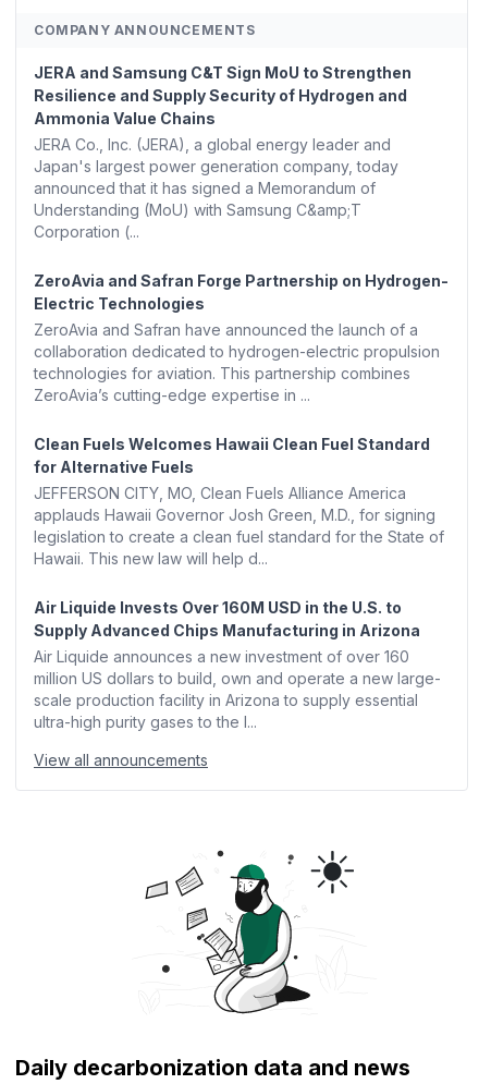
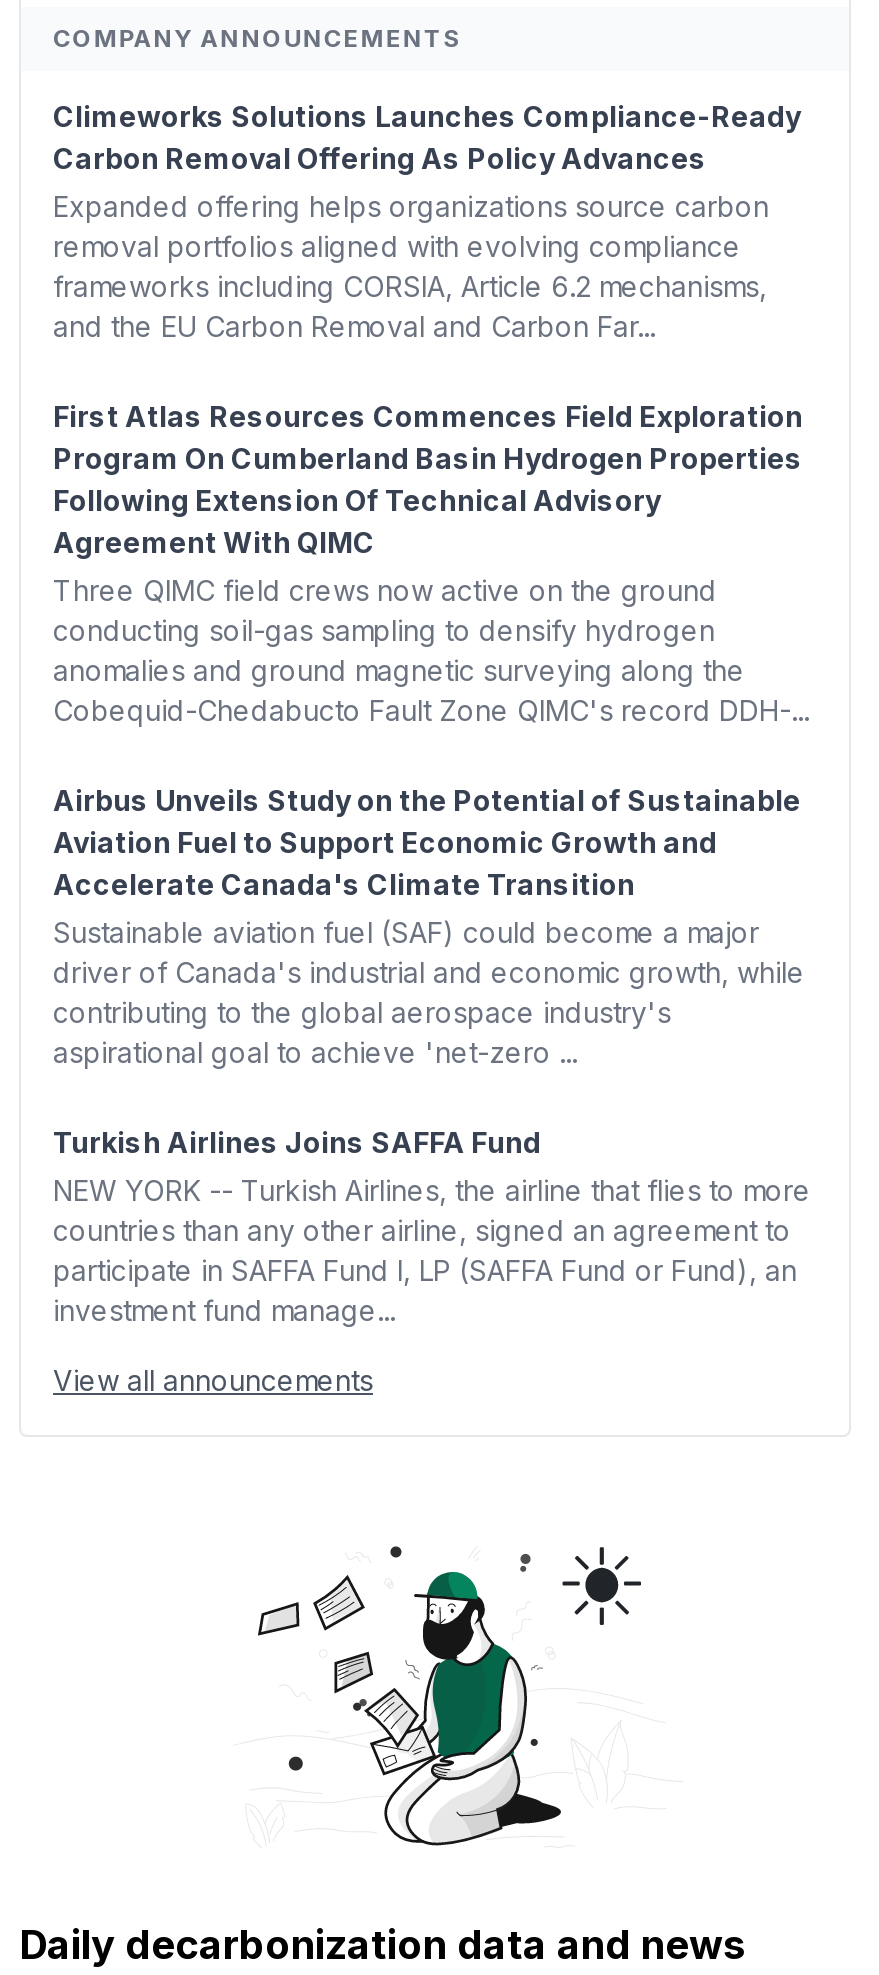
- JERA and Samsung C&T Sign MoU to Strengthen
- Resilience and Supply Security of Hydrogen and
- Ammonia Value Chains
- JERA Co., Inc. (JERA), a global energy leader and
- Japan's largest power generation company, today
- announced that it has signed a Memorandum of
- Understanding (MoU) with Samsung C&amp;T
- Corporation (...
+ Climeworks Solutions Launches Compliance-Ready
+ Carbon Removal Offering As Policy Advances
+ Expanded offering helps organizations source carbon
+ removal portfolios aligned with evolving compliance
+ frameworks including CORSIA, Article 6.2 mechanisms,
+ and the EU Carbon Removal and Carbon Far...

- ZeroAvia and Safran Forge Partnership on Hydrogen-
- Electric Technologies
- ZeroAvia and Safran have announced the launch of a
- collaboration dedicated to hydrogen-electric propulsion
- technologies for aviation. This partnership combines
- ZeroAvia’s cutting-edge expertise in ...
+ First Atlas Resources Commences Field Exploration
+ Program On Cumberland Basin Hydrogen Properties
+ Following Extension Of Technical Advisory
+ Agreement With QIMC
+ Three QIMC field crews now active on the ground
+ conducting soil-gas sampling to densify hydrogen
+ anomalies and ground magnetic surveying along the
+ Cobequid-Chedabucto Fault Zone QIMC's record DDH-...

- Clean Fuels Welcomes Hawaii Clean Fuel Standard
- for Alternative Fuels
- JEFFERSON CITY, MO, Clean Fuels Alliance America
- applauds Hawaii Governor Josh Green, M.D., for signing
- legislation to create a clean fuel standard for the State of
- Hawaii. This new law will help d...
+ Airbus Unveils Study on the Potential of Sustainable
+ Aviation Fuel to Support Economic Growth and
+ Accelerate Canada's Climate Transition
+ Sustainable aviation fuel (SAF) could become a major
+ driver of Canada's industrial and economic growth, while
+ contributing to the global aerospace industry's
+ aspirational goal to achieve 'net-zero ...

- Air Liquide Invests Over 160M USD in the U.S. to
- Supply Advanced Chips Manufacturing in Arizona
- Air Liquide announces a new investment of over 160
- million US dollars to build, own and operate a new large-
- scale production facility in Arizona to supply essential
- ultra-high purity gases to the l...
+ Turkish Airlines Joins SAFFA Fund
+ NEW YORK -- Turkish Airlines, the airline that flies to more
+ countries than any other airline, signed an agreement to
+ participate in SAFFA Fund I, LP (SAFFA Fund or Fund), an
+ investment fund manage...
